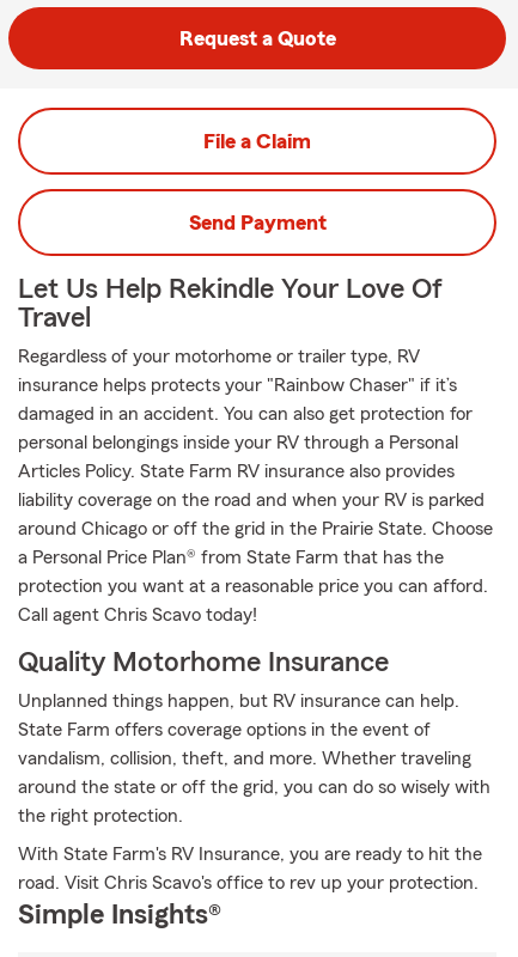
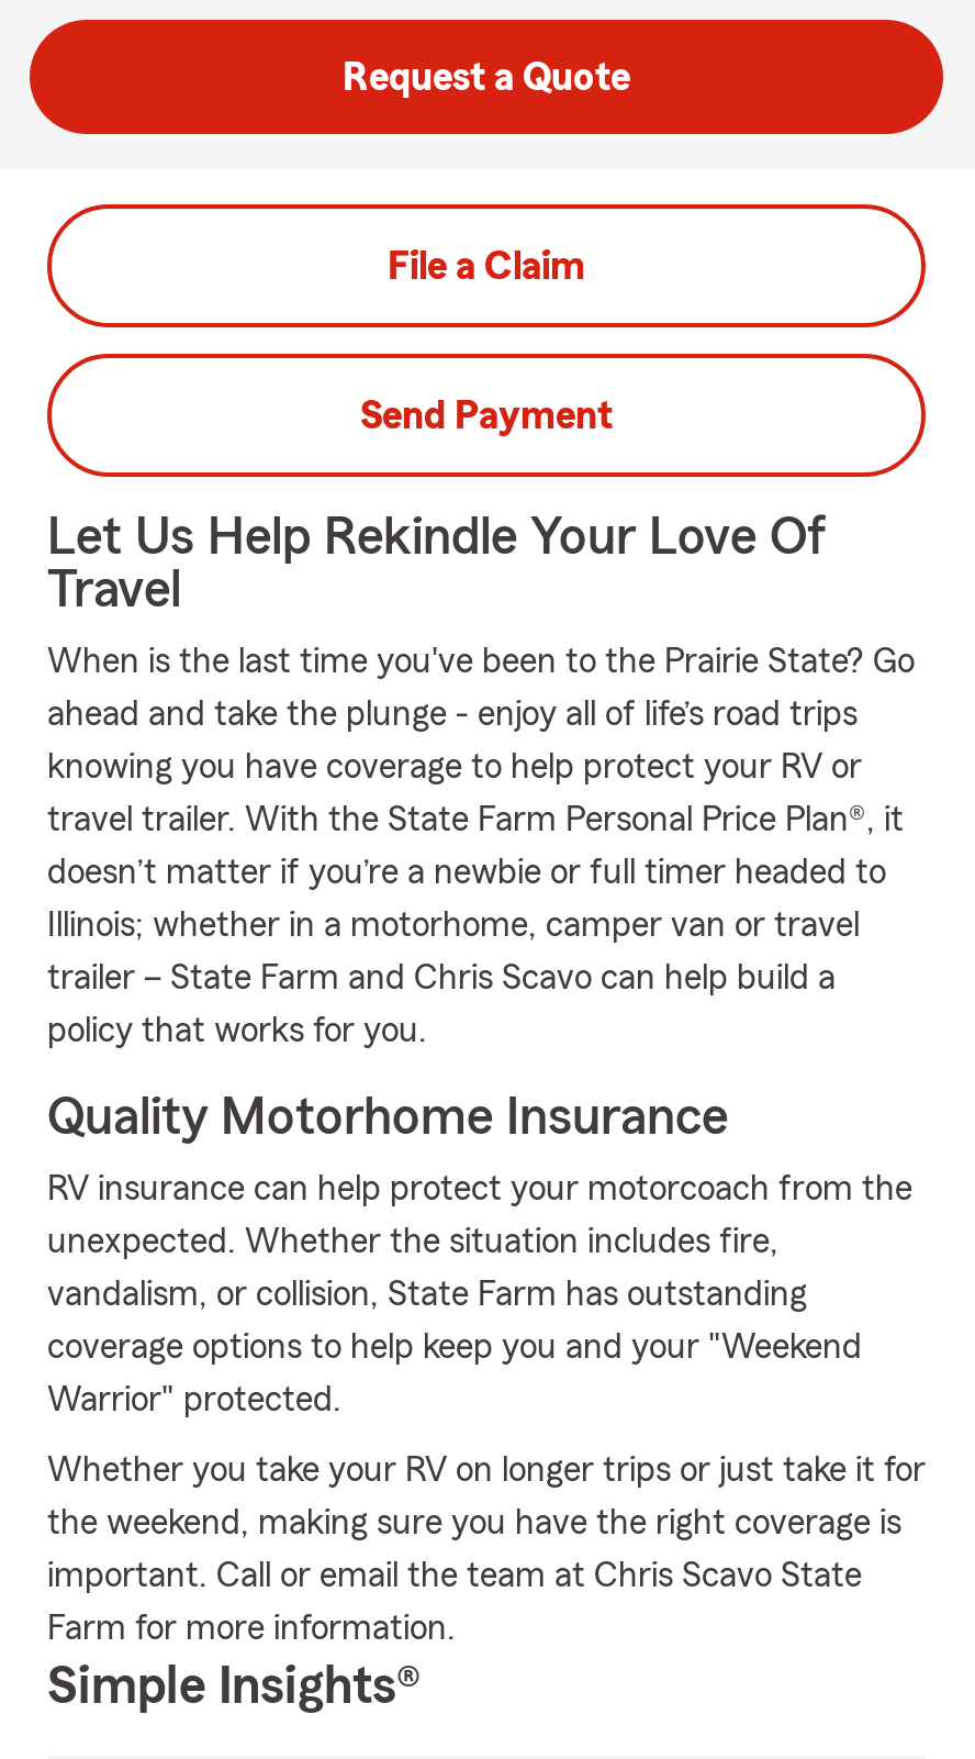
- Regardless of your motorhome or trailer type, RV
- insurance helps protects your "Rainbow Chaser" if it’s
- damaged in an accident. You can also get protection for
- personal belongings inside your RV through a Personal
- Articles Policy. State Farm RV insurance also provides
- liability coverage on the road and when your RV is parked
- around Chicago or off the grid in the Prairie State. Choose
- a Personal Price Plan® from State Farm that has the
- protection you want at a reasonable price you can afford.
- Call agent Chris Scavo today!
+ When is the last time you've been to the Prairie State? Go
+ ahead and take the plunge - enjoy all of life’s road trips
+ knowing you have coverage to help protect your RV or
+ travel trailer. With the State Farm Personal Price Plan®, it
+ doesn’t matter if you’re a newbie or full timer headed to
+ Illinois; whether in a motorhome, camper van or travel
+ trailer – State Farm and Chris Scavo can help build a
+ policy that works for you.

moved up: Quality Motorhome Insurance

- Unplanned things happen, but RV insurance can help.
- State Farm offers coverage options in the event of
- vandalism, collision, theft, and more. Whether traveling
- around the state or off the grid, you can do so wisely with
- the right protection.
- With State Farm's RV Insurance, you are ready to hit the
- road. Visit Chris Scavo's office to rev up your protection.
+ RV insurance can help protect your motorcoach from the
+ unexpected. Whether the situation includes fire,
+ vandalism, or collision, State Farm has outstanding
+ coverage options to help keep you and your "Weekend
+ Warrior" protected.
+ Whether you take your RV on longer trips or just take it for
+ the weekend, making sure you have the right coverage is
+ important. Call or email the team at Chris Scavo State
+ Farm for more information.
